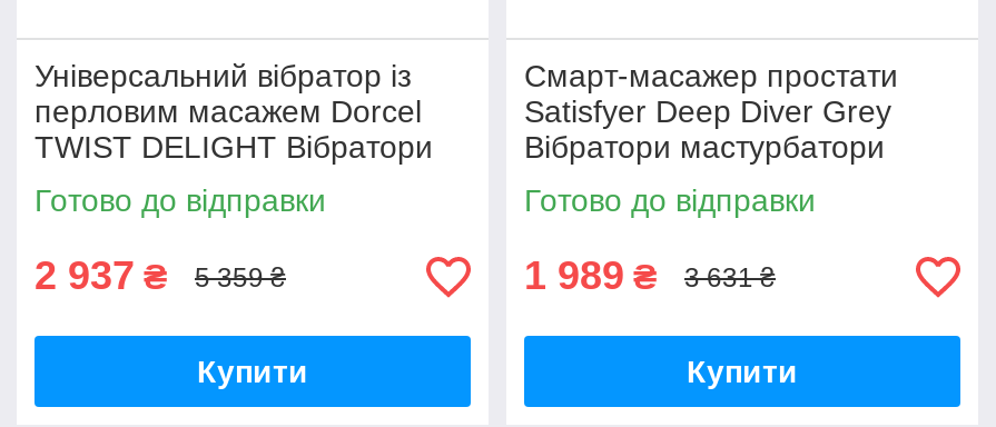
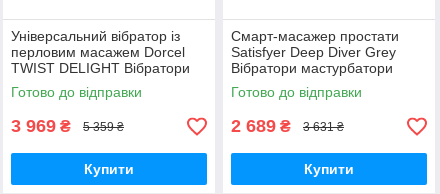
- 2 937 ₴
+ 3 969 ₴

- 1 989 ₴
+ 2 689 ₴
